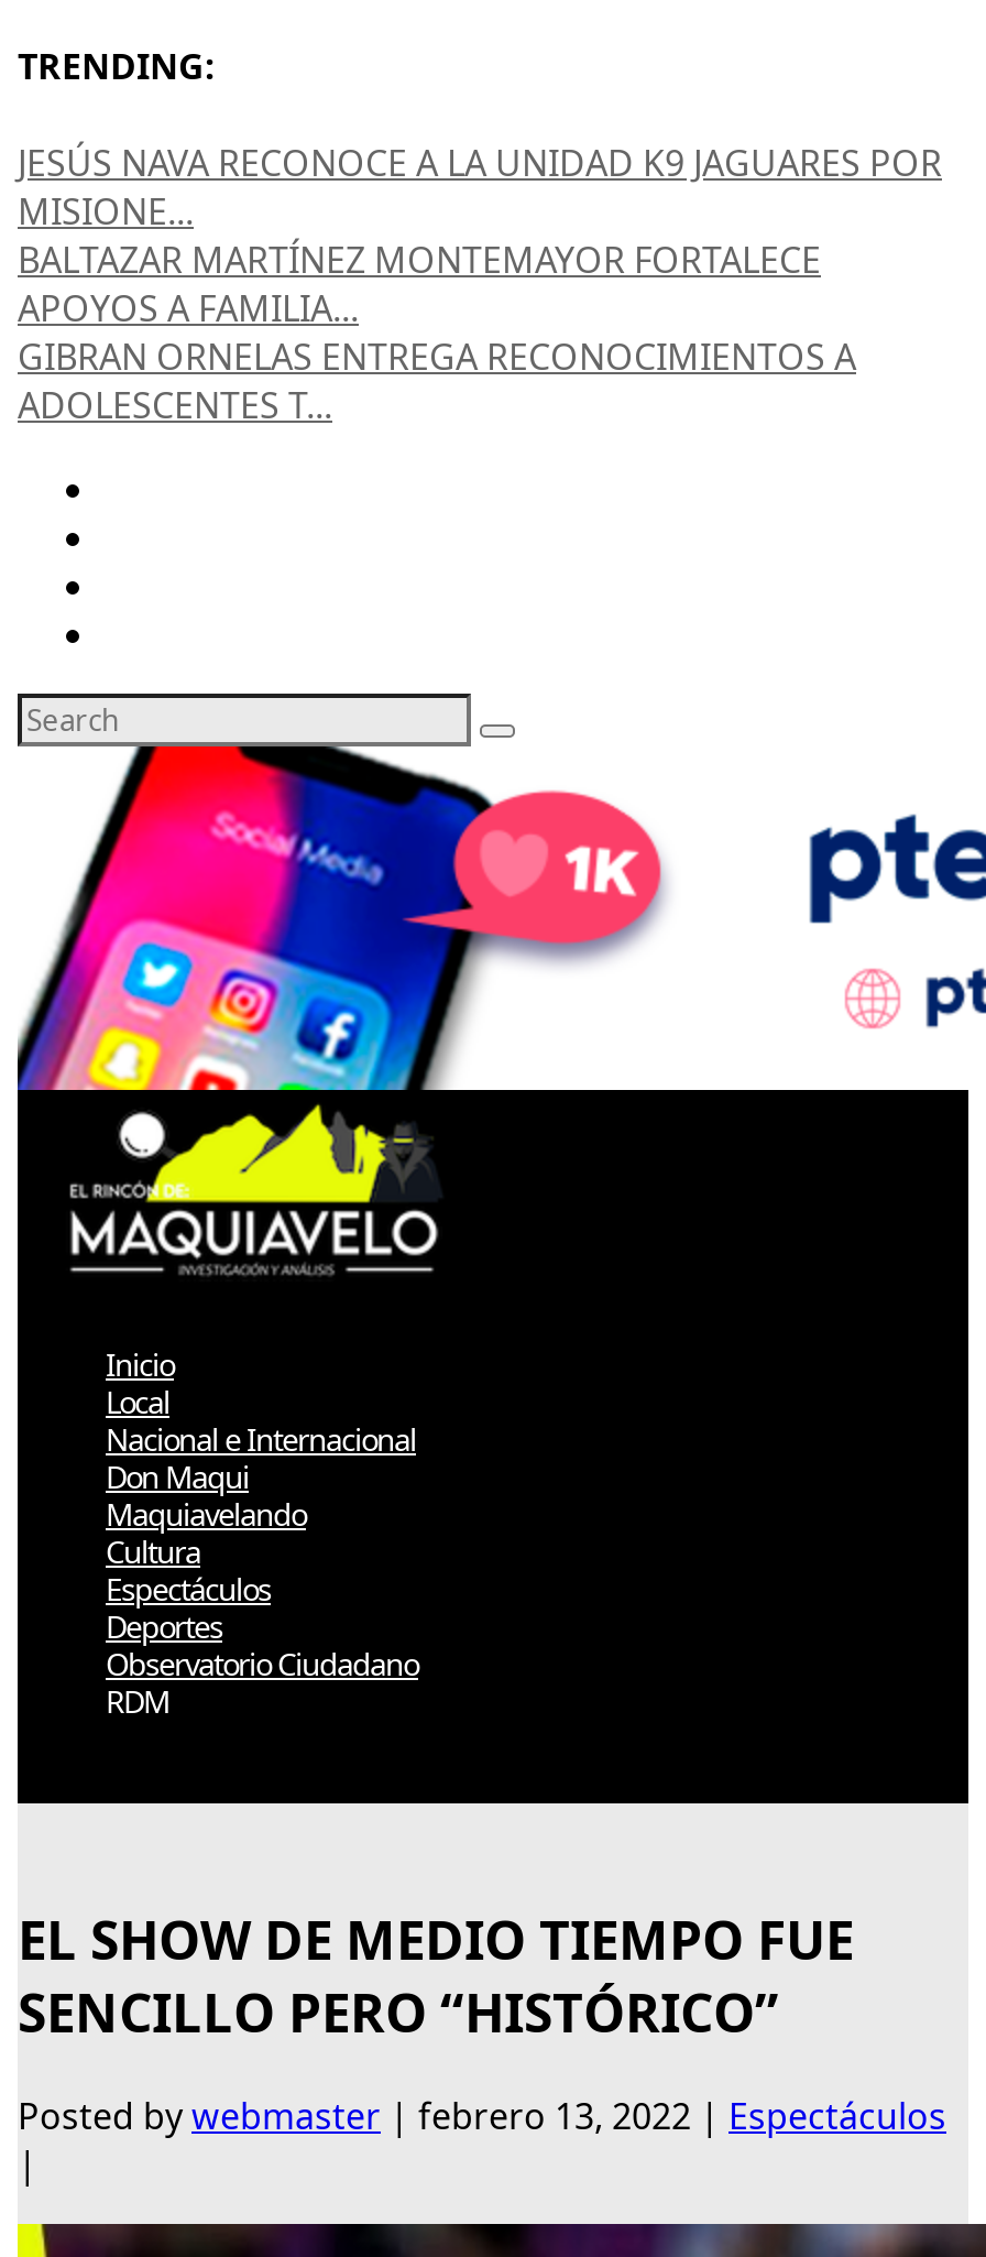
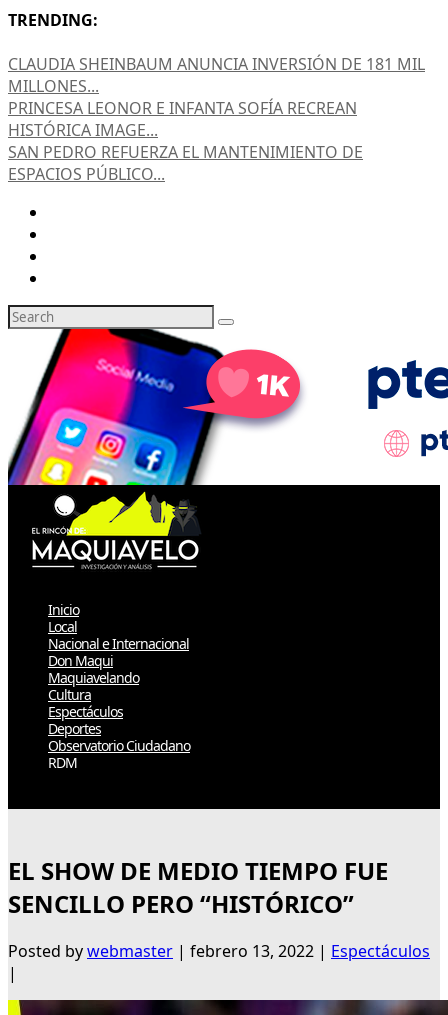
- JESÚS NAVA RECONOCE A LA UNIDAD K9 JAGUARES POR
- MISIONE...
- BALTAZAR MARTÍNEZ MONTEMAYOR FORTALECE
- APOYOS A FAMILIA...
- GIBRAN ORNELAS ENTREGA RECONOCIMIENTOS A
- ADOLESCENTES T...
+ CLAUDIA SHEINBAUM ANUNCIA INVERSIÓN DE 181 MIL
+ MILLONES...
+ PRINCESA LEONOR E INFANTA SOFÍA RECREAN
+ HISTÓRICA IMAGE...
+ SAN PEDRO REFUERZA EL MANTENIMIENTO DE
+ ESPACIOS PÚBLICO...
